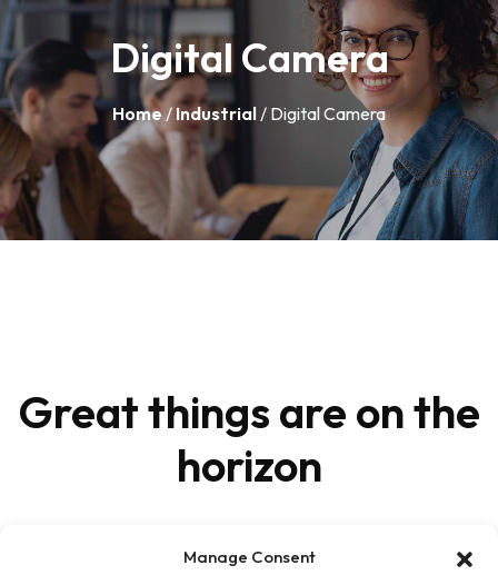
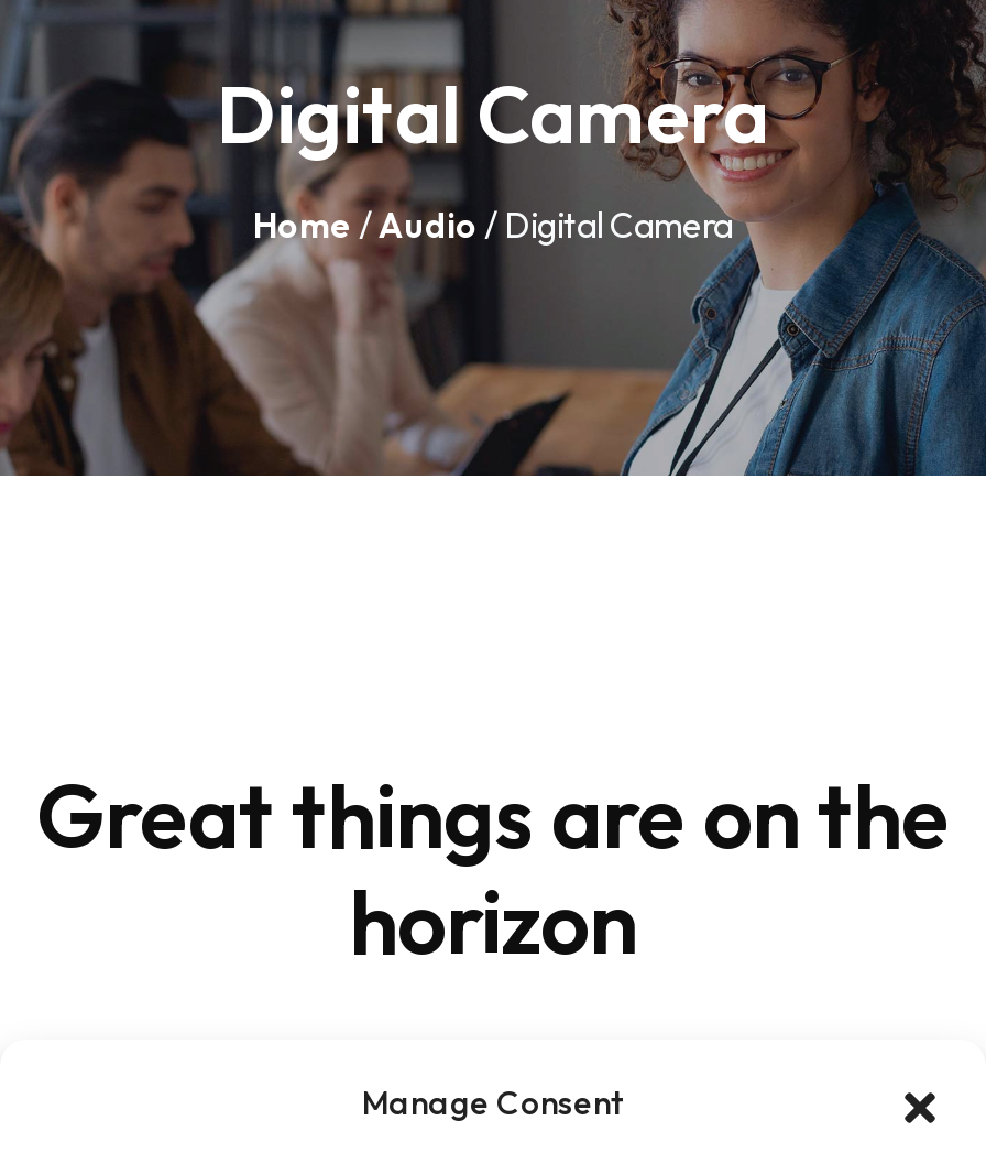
- Home / Industrial / Digital Camera
+ Home / Audio / Digital Camera
